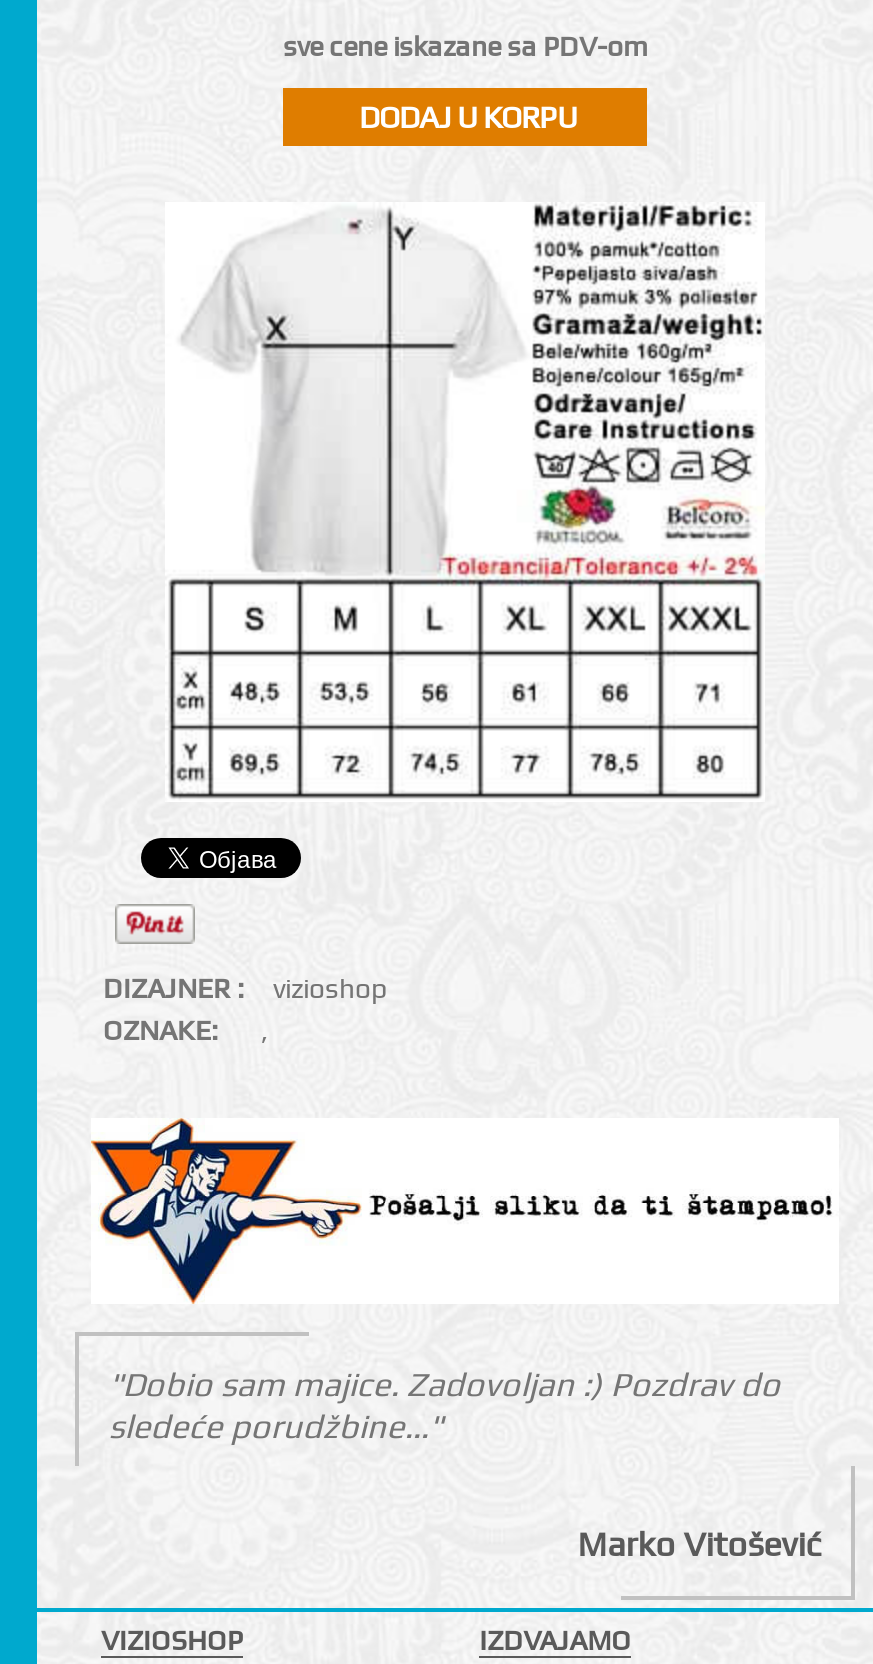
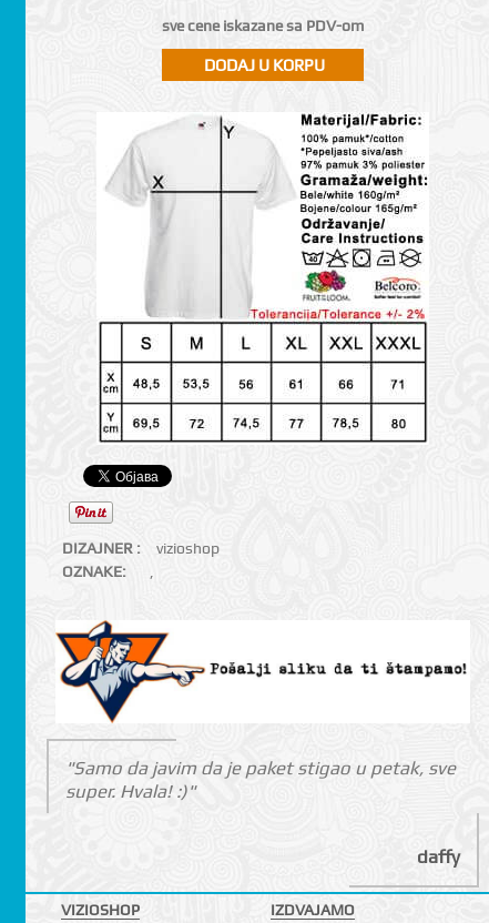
- "Dobio sam majice. Zadovoljan :) Pozdrav do
- sledeće porudžbine..."
+ "Samo da javim da je paket stigao u petak, sve
+ super. Hvala! :)"

- Marko Vitošević
+ daffy
